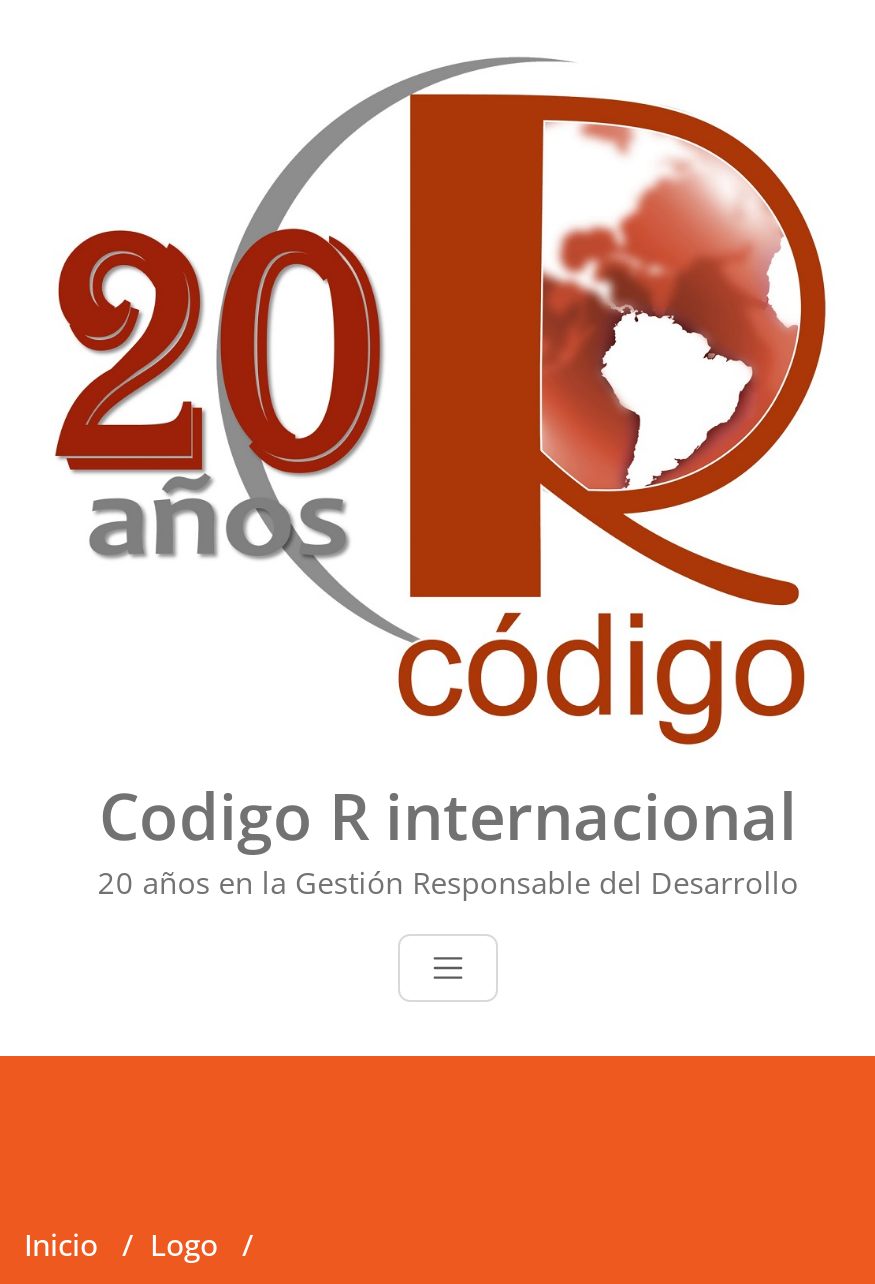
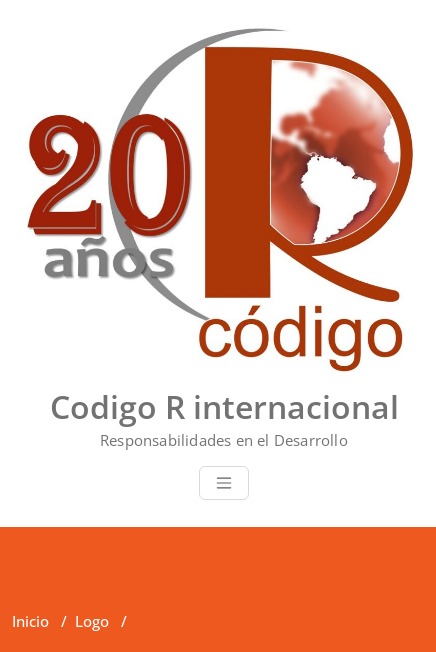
- 20 años en la Gestión Responsable del Desarrollo
+ Responsabilidades en el Desarrollo
